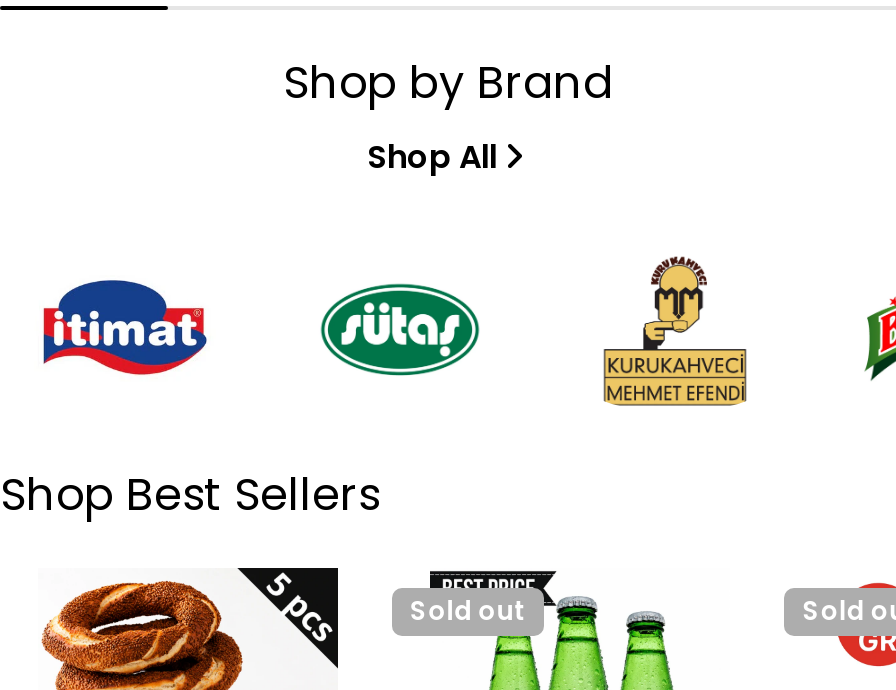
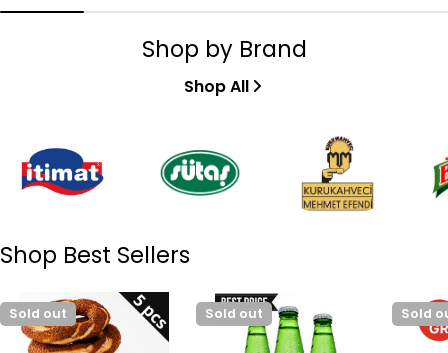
+ Sold out
